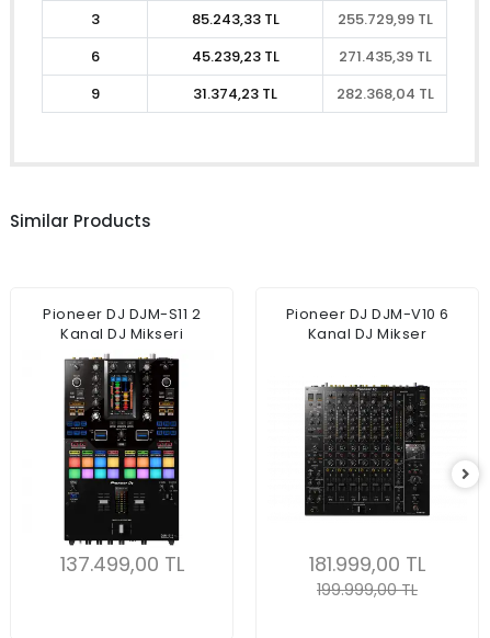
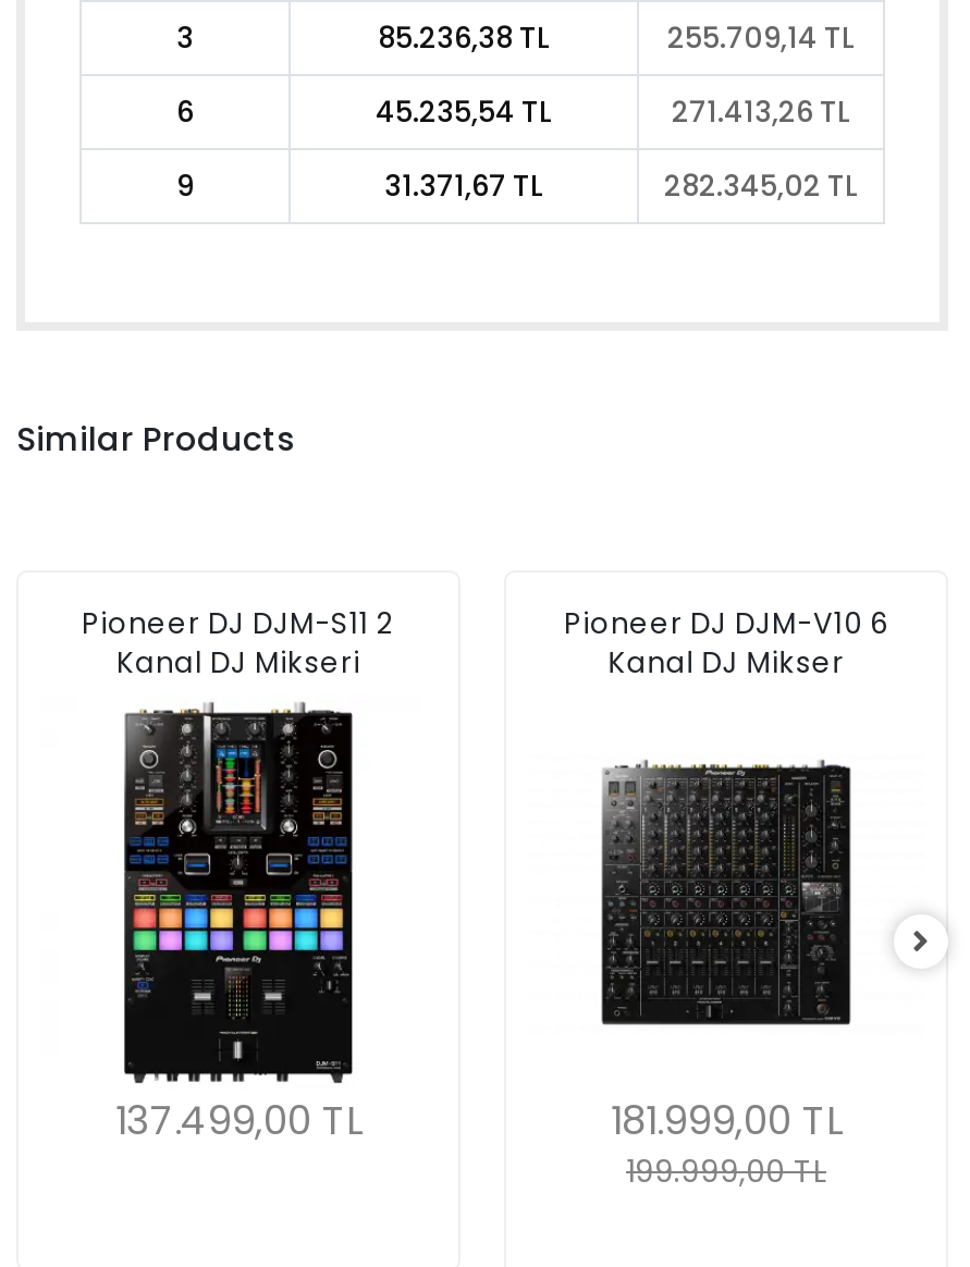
- 85.243,33 TL
+ 85.236,38 TL

- 255.729,99 TL
+ 255.709,14 TL

- 45.239,23 TL
+ 45.235,54 TL

- 271.435,39 TL
+ 271.413,26 TL

- 31.374,23 TL
+ 31.371,67 TL

- 282.368,04 TL
+ 282.345,02 TL
